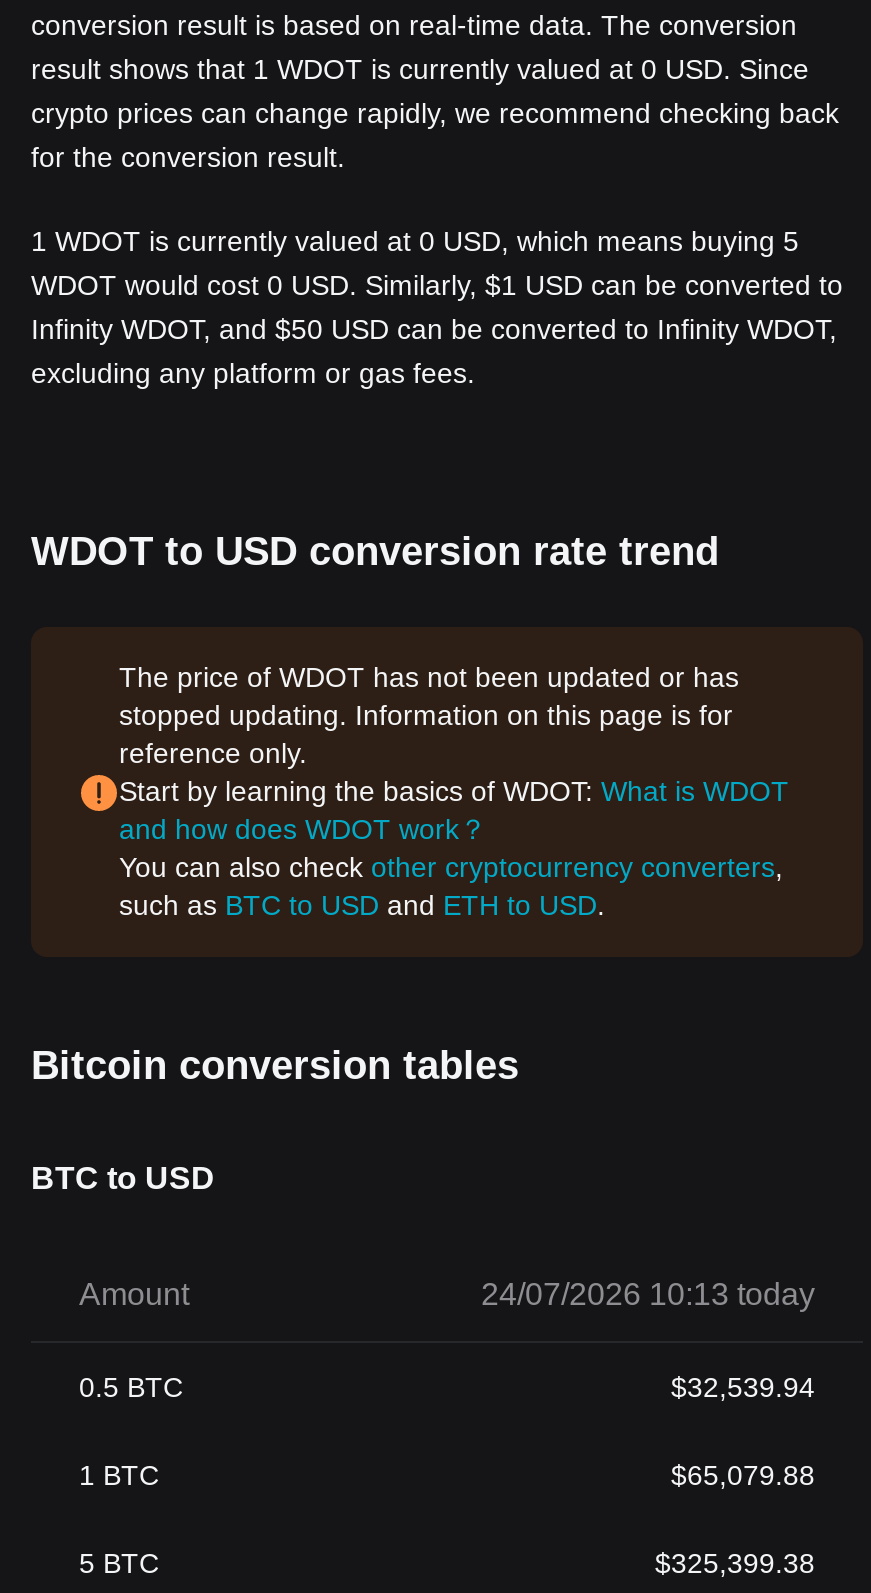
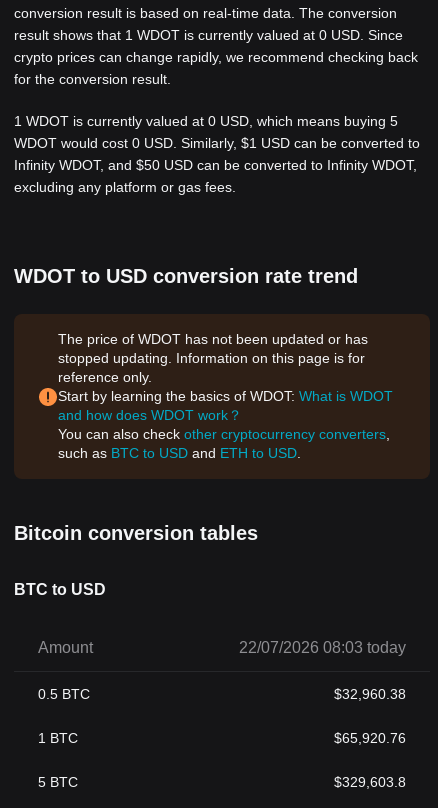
- 24/07/2026 10:13 today
+ 22/07/2026 08:03 today

- $32,539.94
+ $32,960.38

- $65,079.88
+ $65,920.76

- $325,399.38
+ $329,603.8
